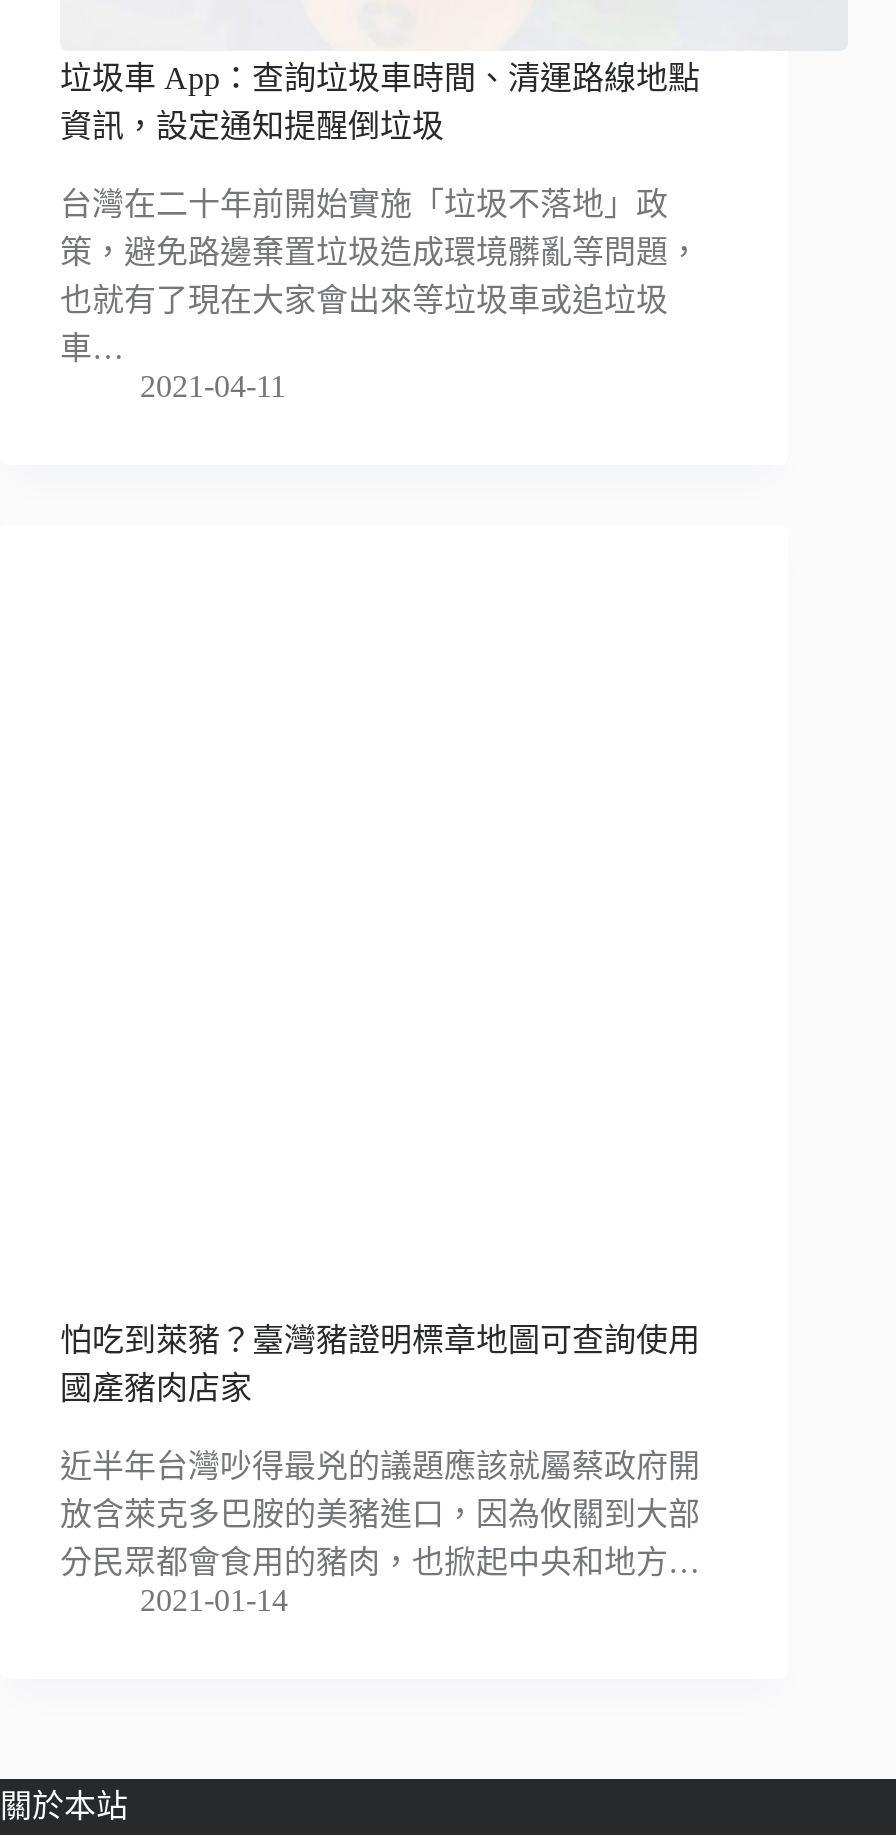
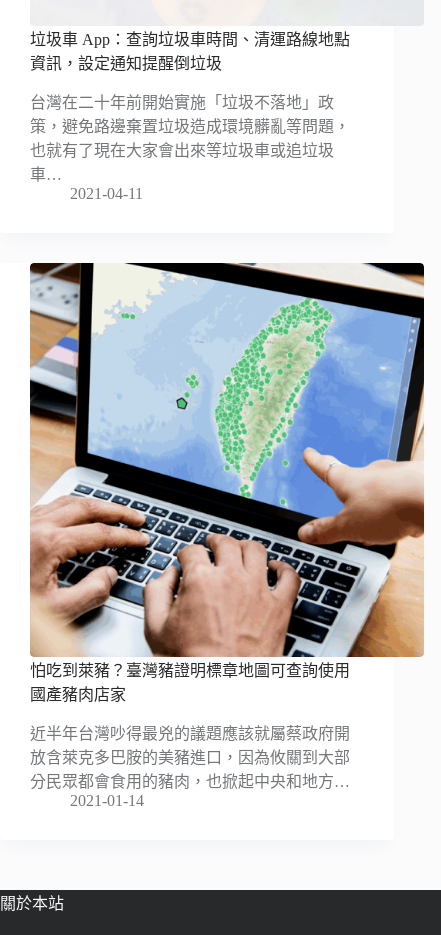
+ [image]
